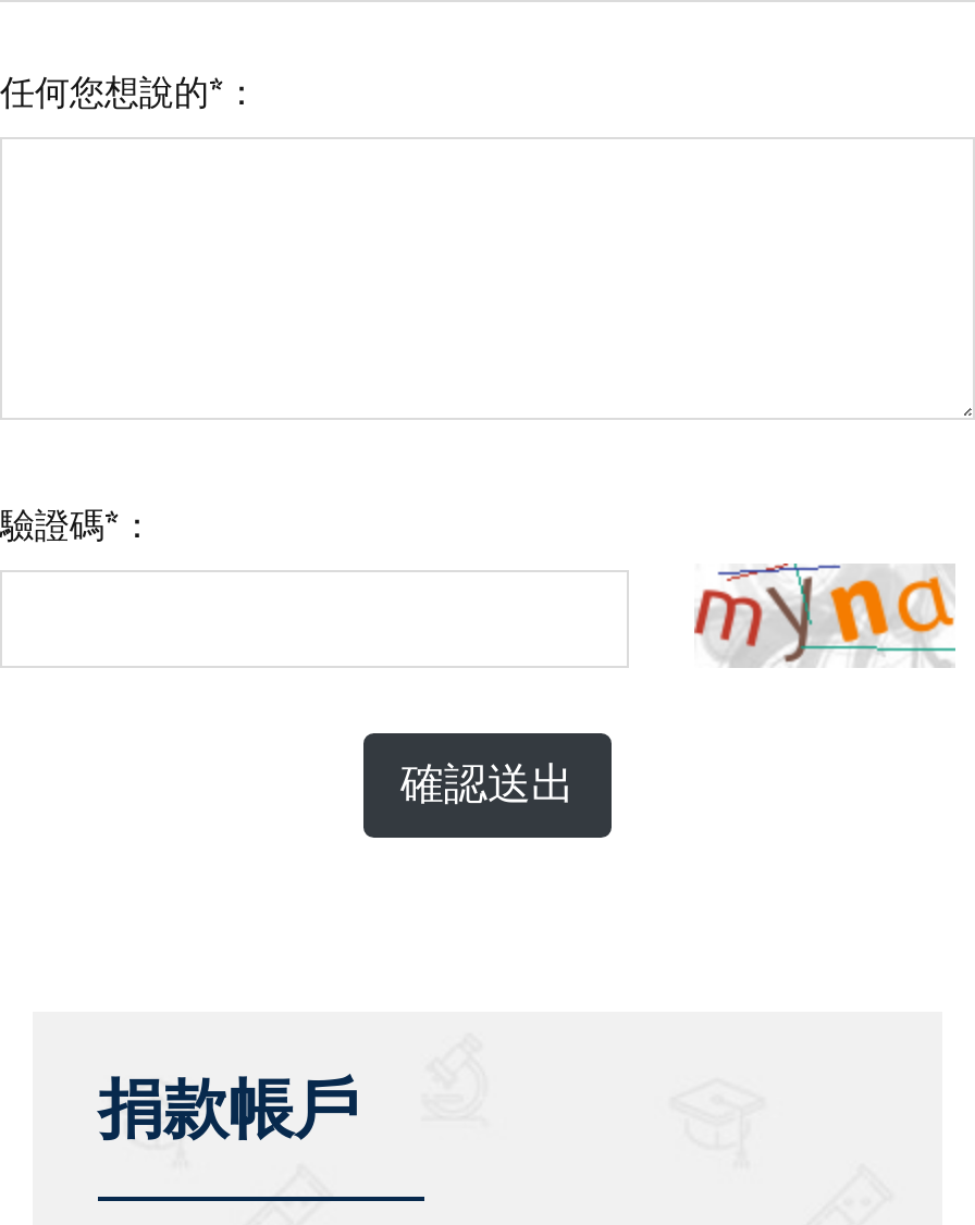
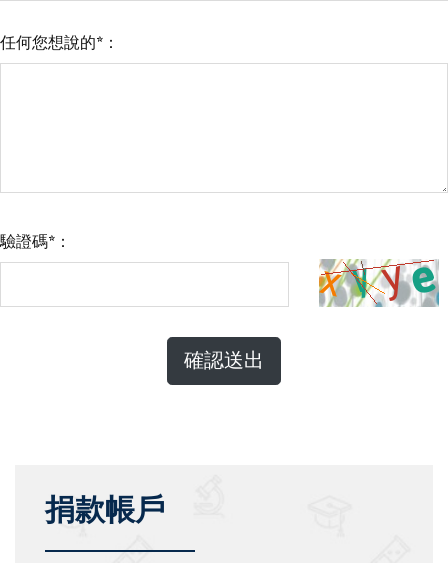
- [image]
+ [image]
